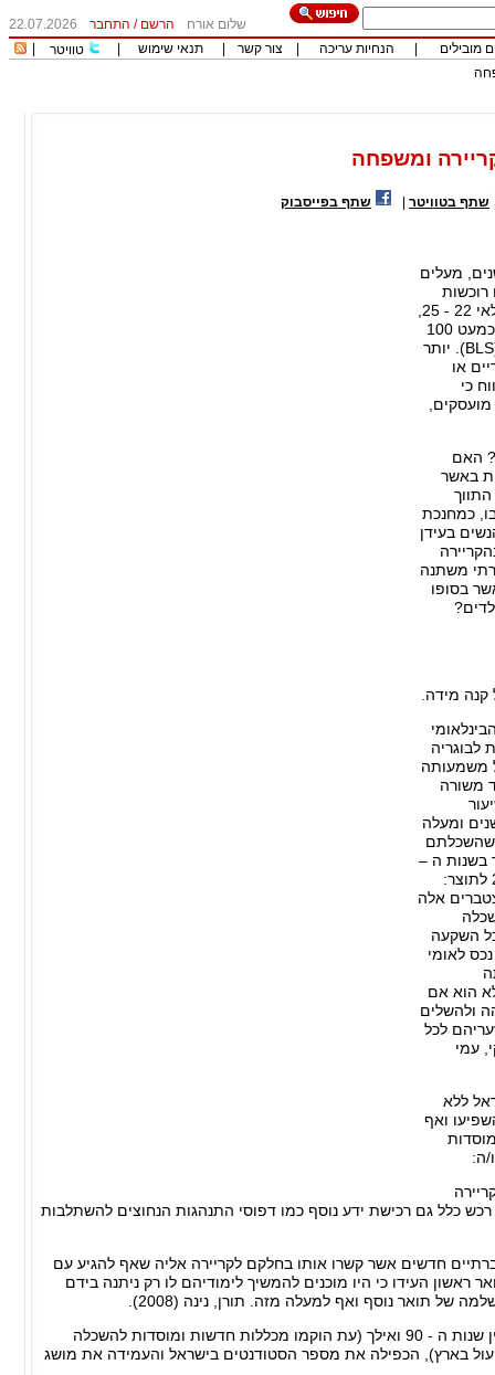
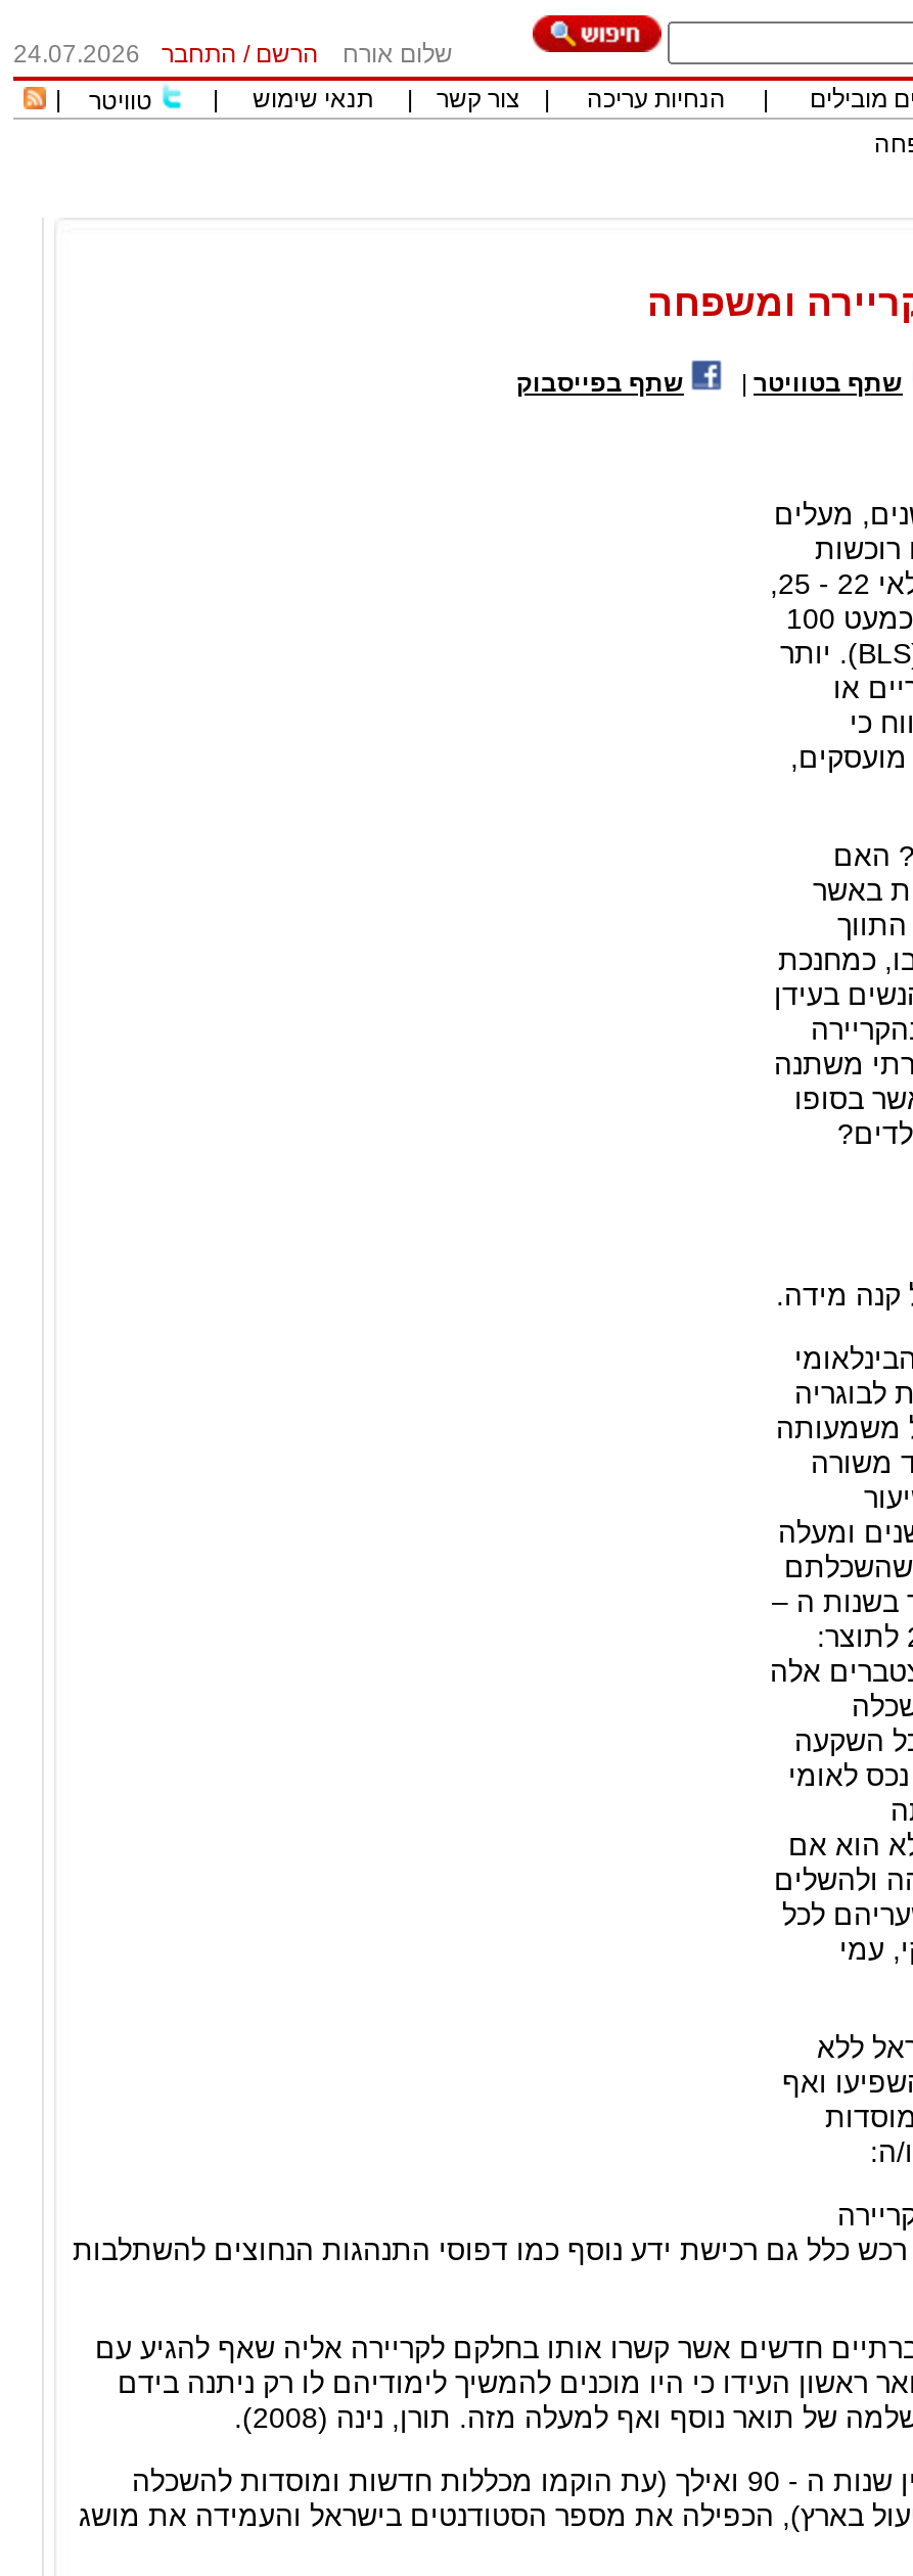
- שלום אורח הרשם / התחבר 22.07.2026
+ שלום אורח הרשם / התחבר 24.07.2026
